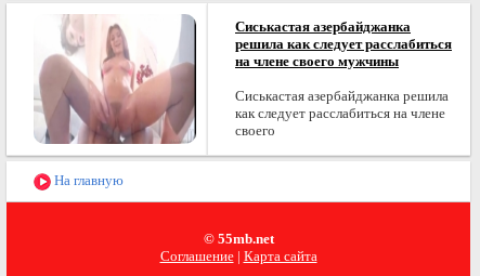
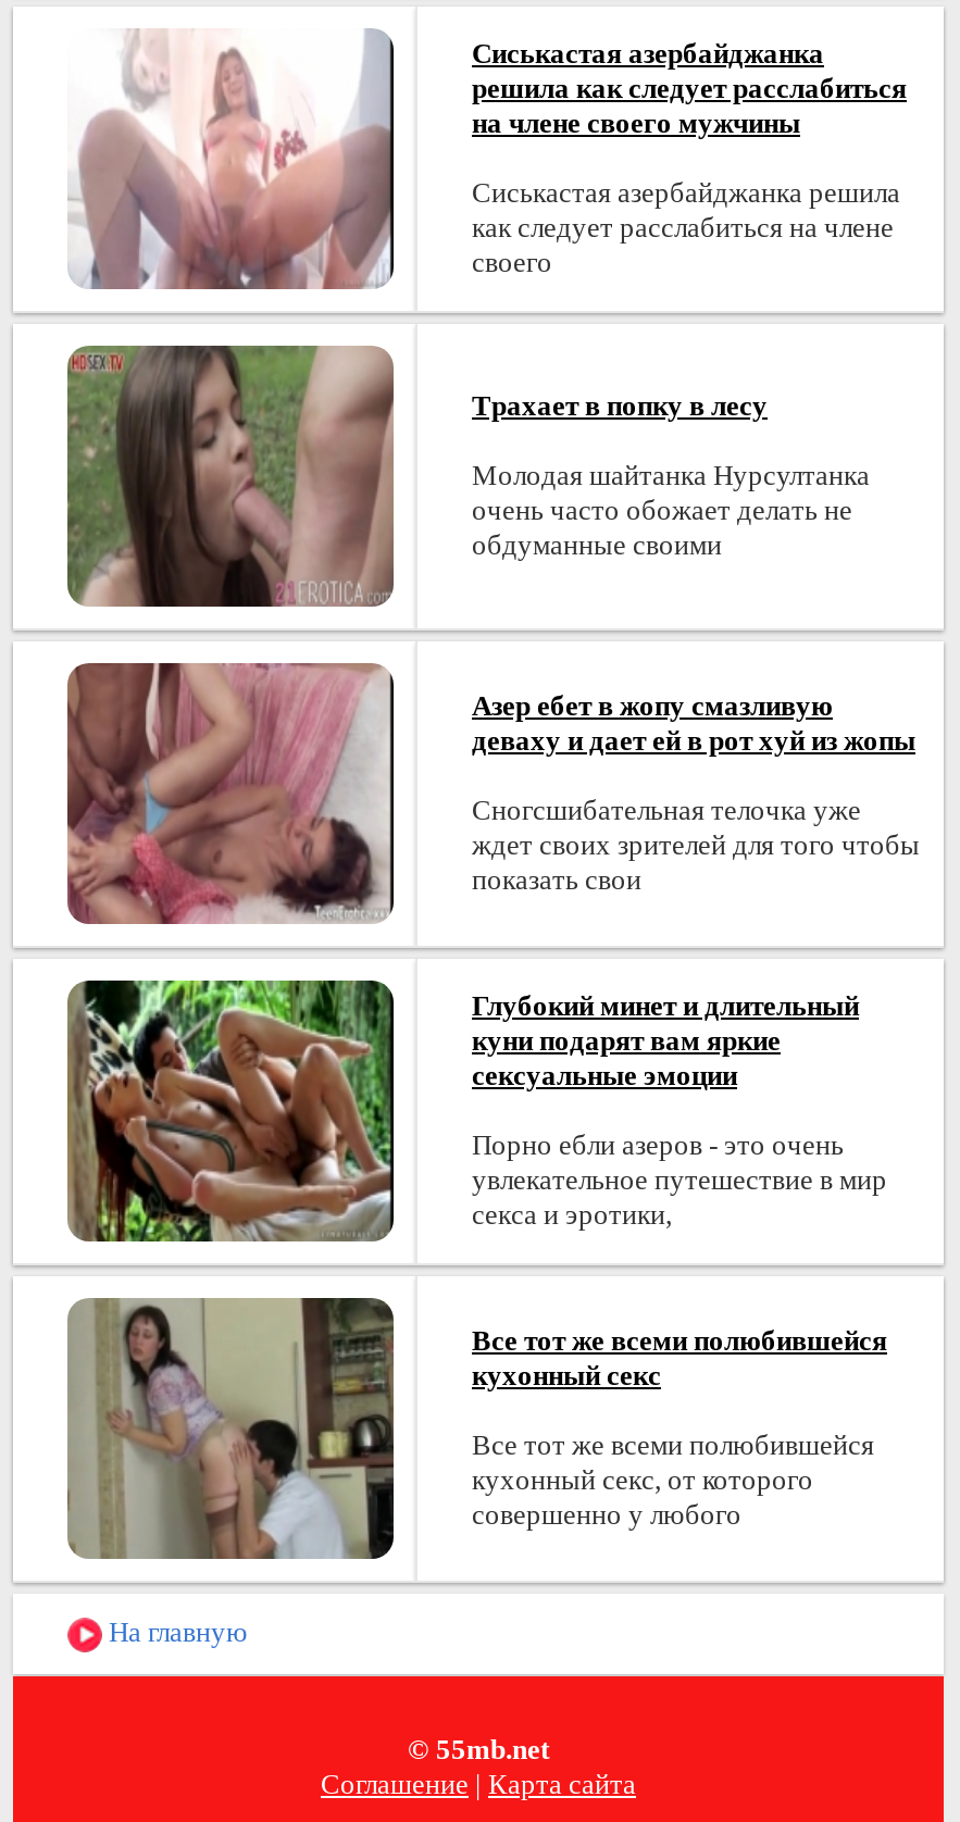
+ [image]
+ Трахает в попку в лесу
+ Молодая шайтанка Нурсултанка
+ очень часто обожает делать не
+ обдуманные своими

+ [image]
+ Азер ебет в жопу смазливую
+ деваху и дает ей в рот хуй из жопы
+ Сногсшибательная телочка уже
+ ждет своих зрителей для того чтобы
+ показать свои

+ [image]
+ Глубокий минет и длительный
+ куни подарят вам яркие
+ сексуальные эмоции
+ Порно ебли азеров - это очень
+ увлекательное путешествие в мир
+ секса и эротики,

+ [image]
+ Все тот же всеми полюбившейся
+ кухонный секс
+ Все тот же всеми полюбившейся
+ кухонный секс, от которого
+ совершенно у любого
